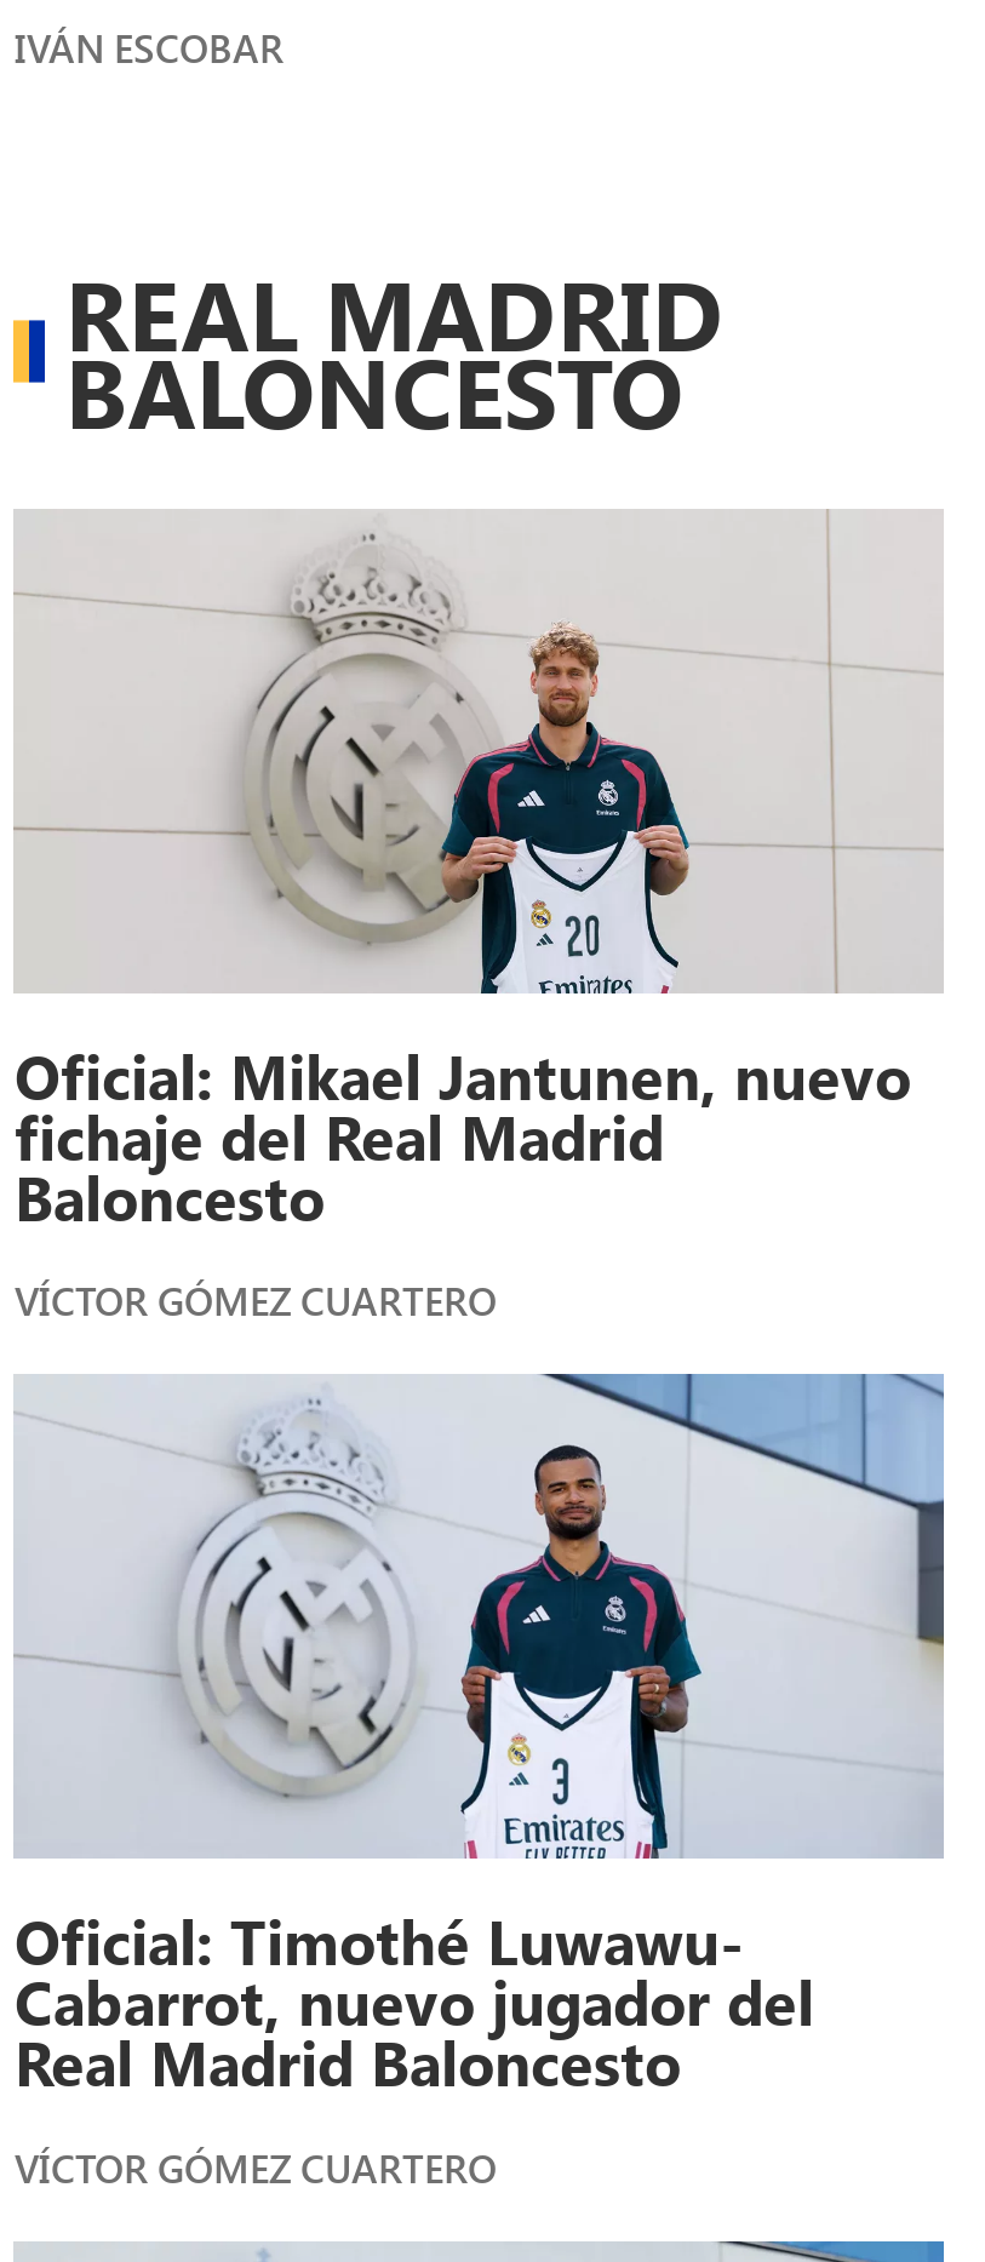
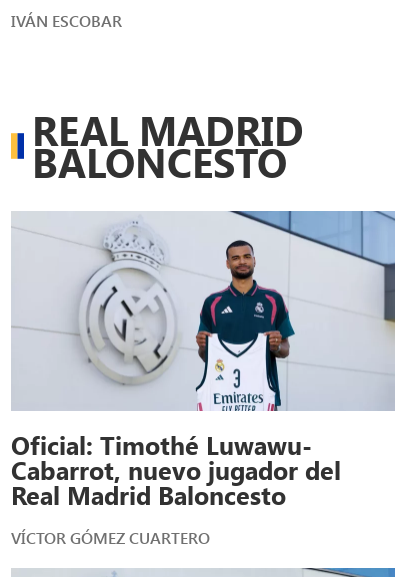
- [image]
- Oficial: Mikael Jantunen, nuevo
- fichaje del Real Madrid
- Baloncesto
- VÍCTOR GÓMEZ CUARTERO
